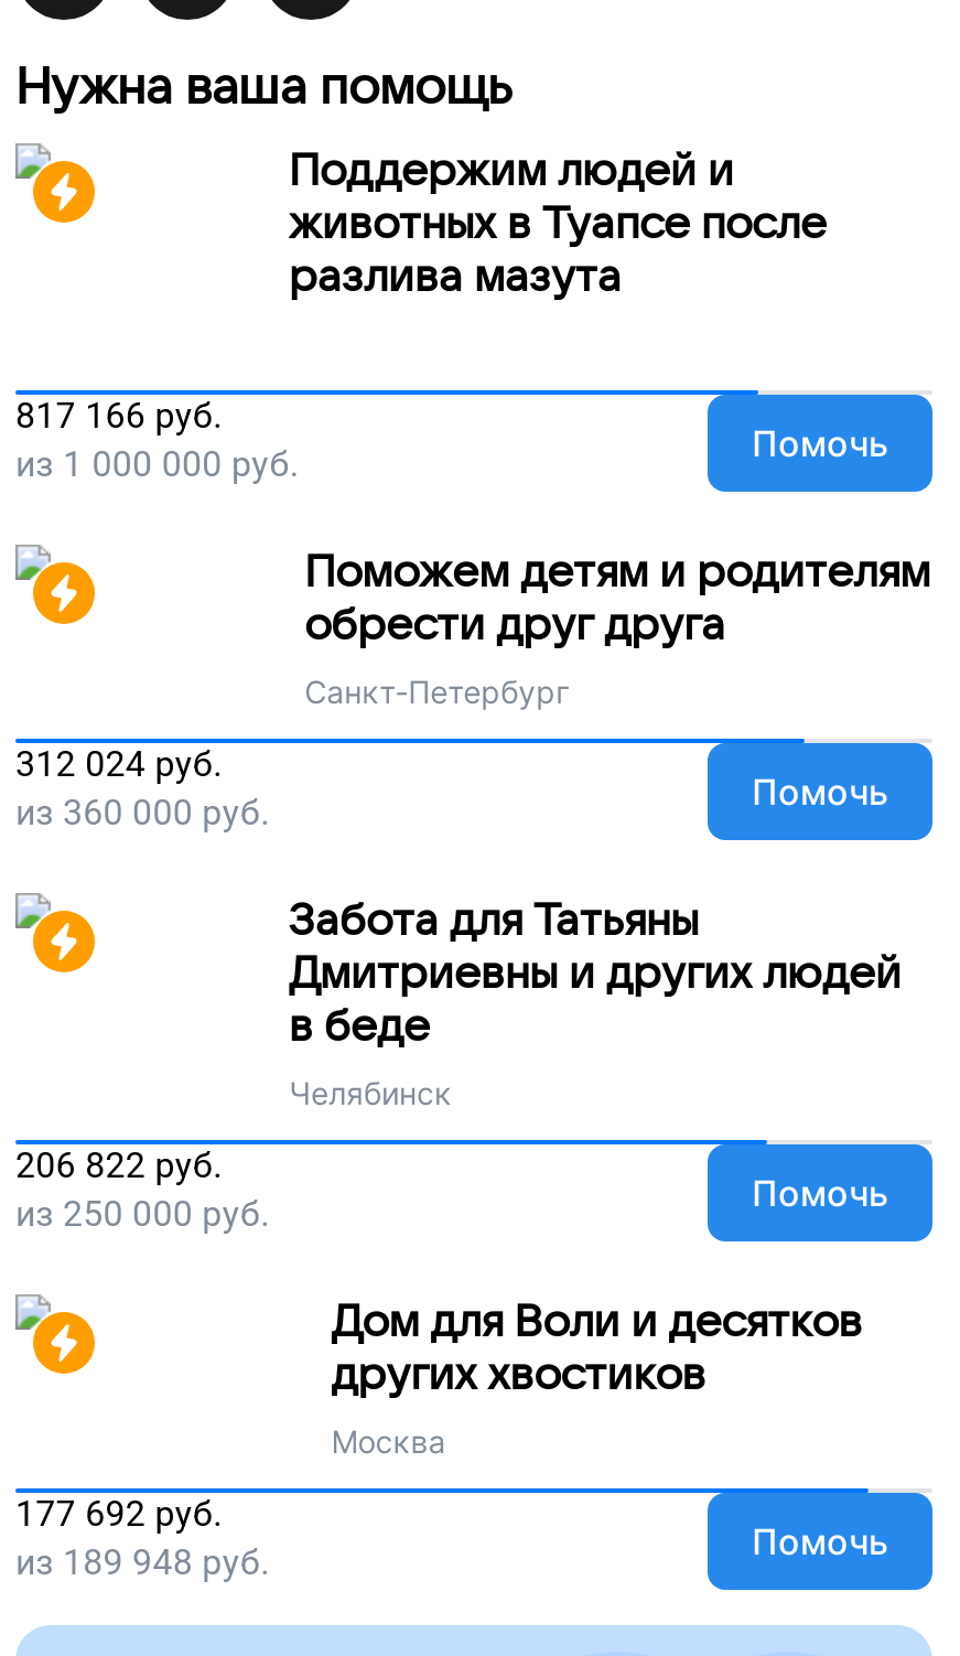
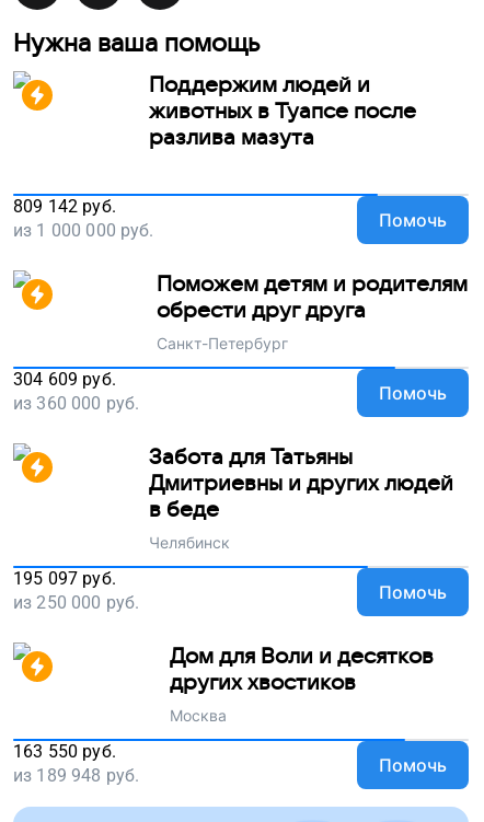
- 817 166 руб.
+ 809 142 руб.

- 312 024 руб.
+ 304 609 руб.

- 206 822 руб.
+ 195 097 руб.

- 177 692 руб.
+ 163 550 руб.
